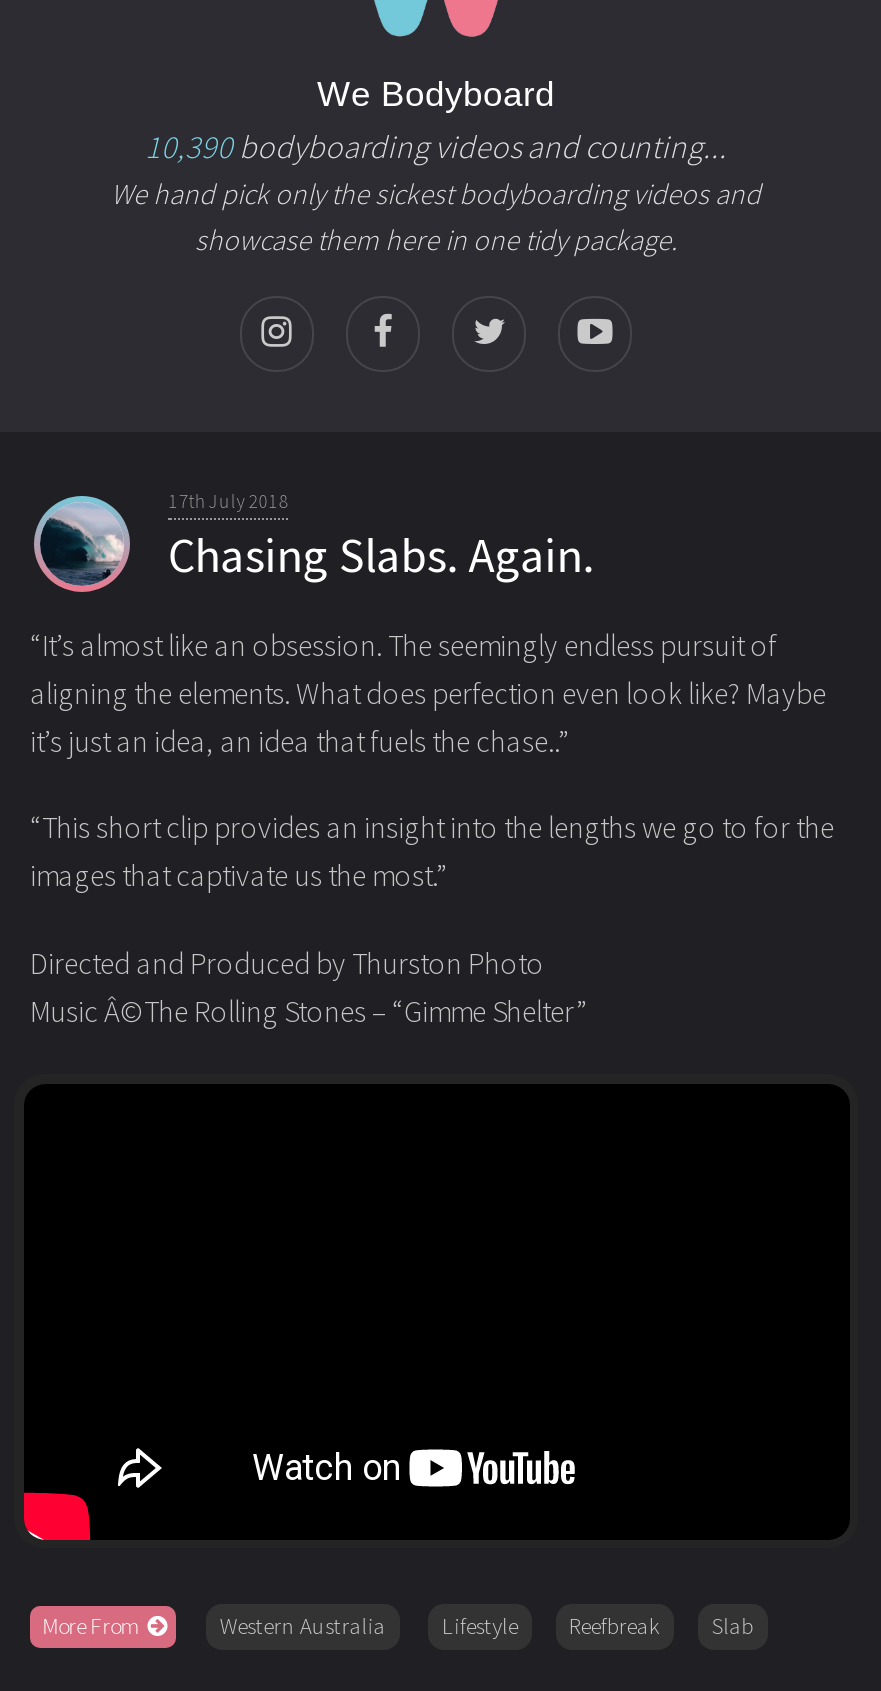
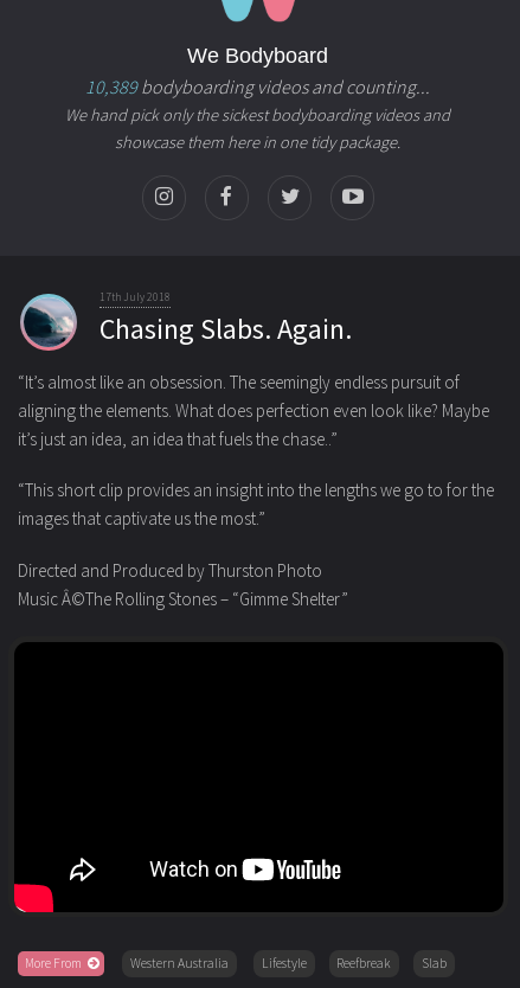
- 10,390 bodyboarding videos and counting...
+ 10,389 bodyboarding videos and counting...
